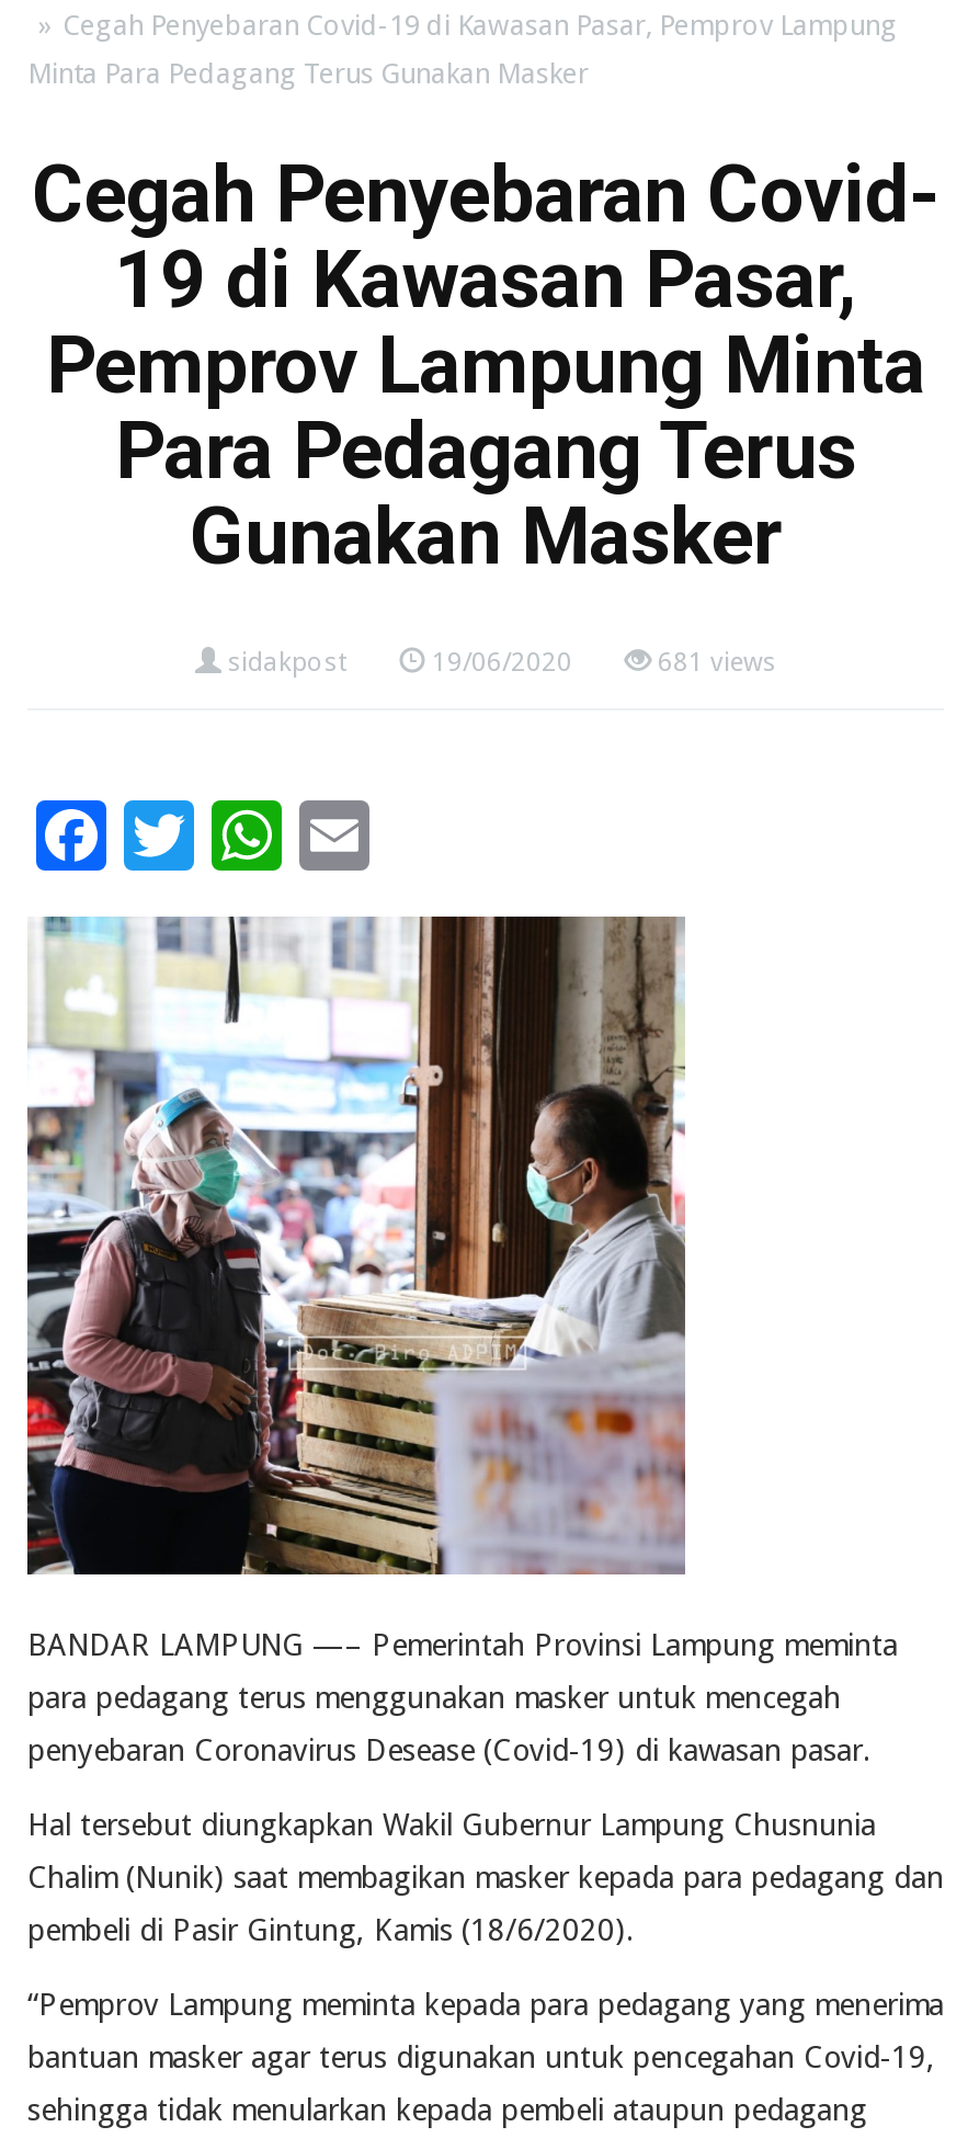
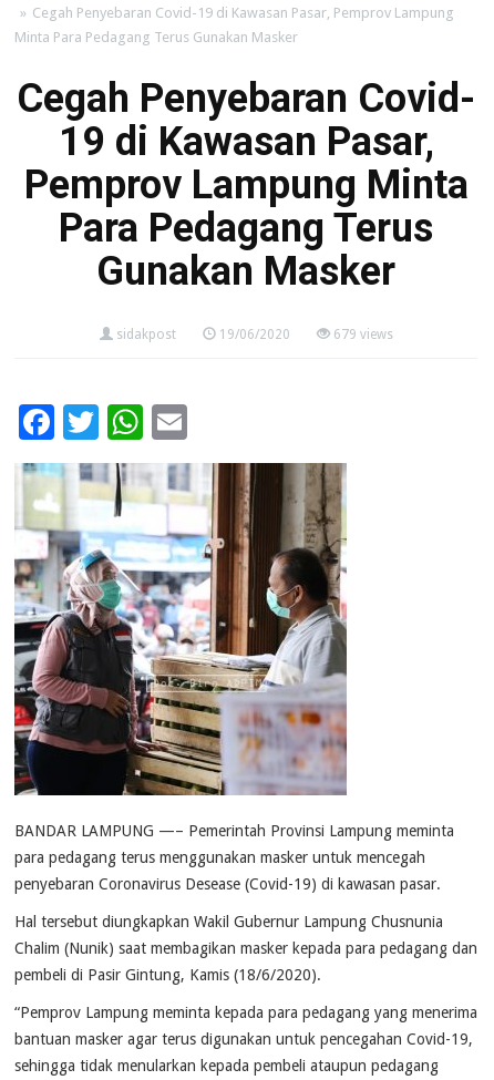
- 681 views
+ 679 views
